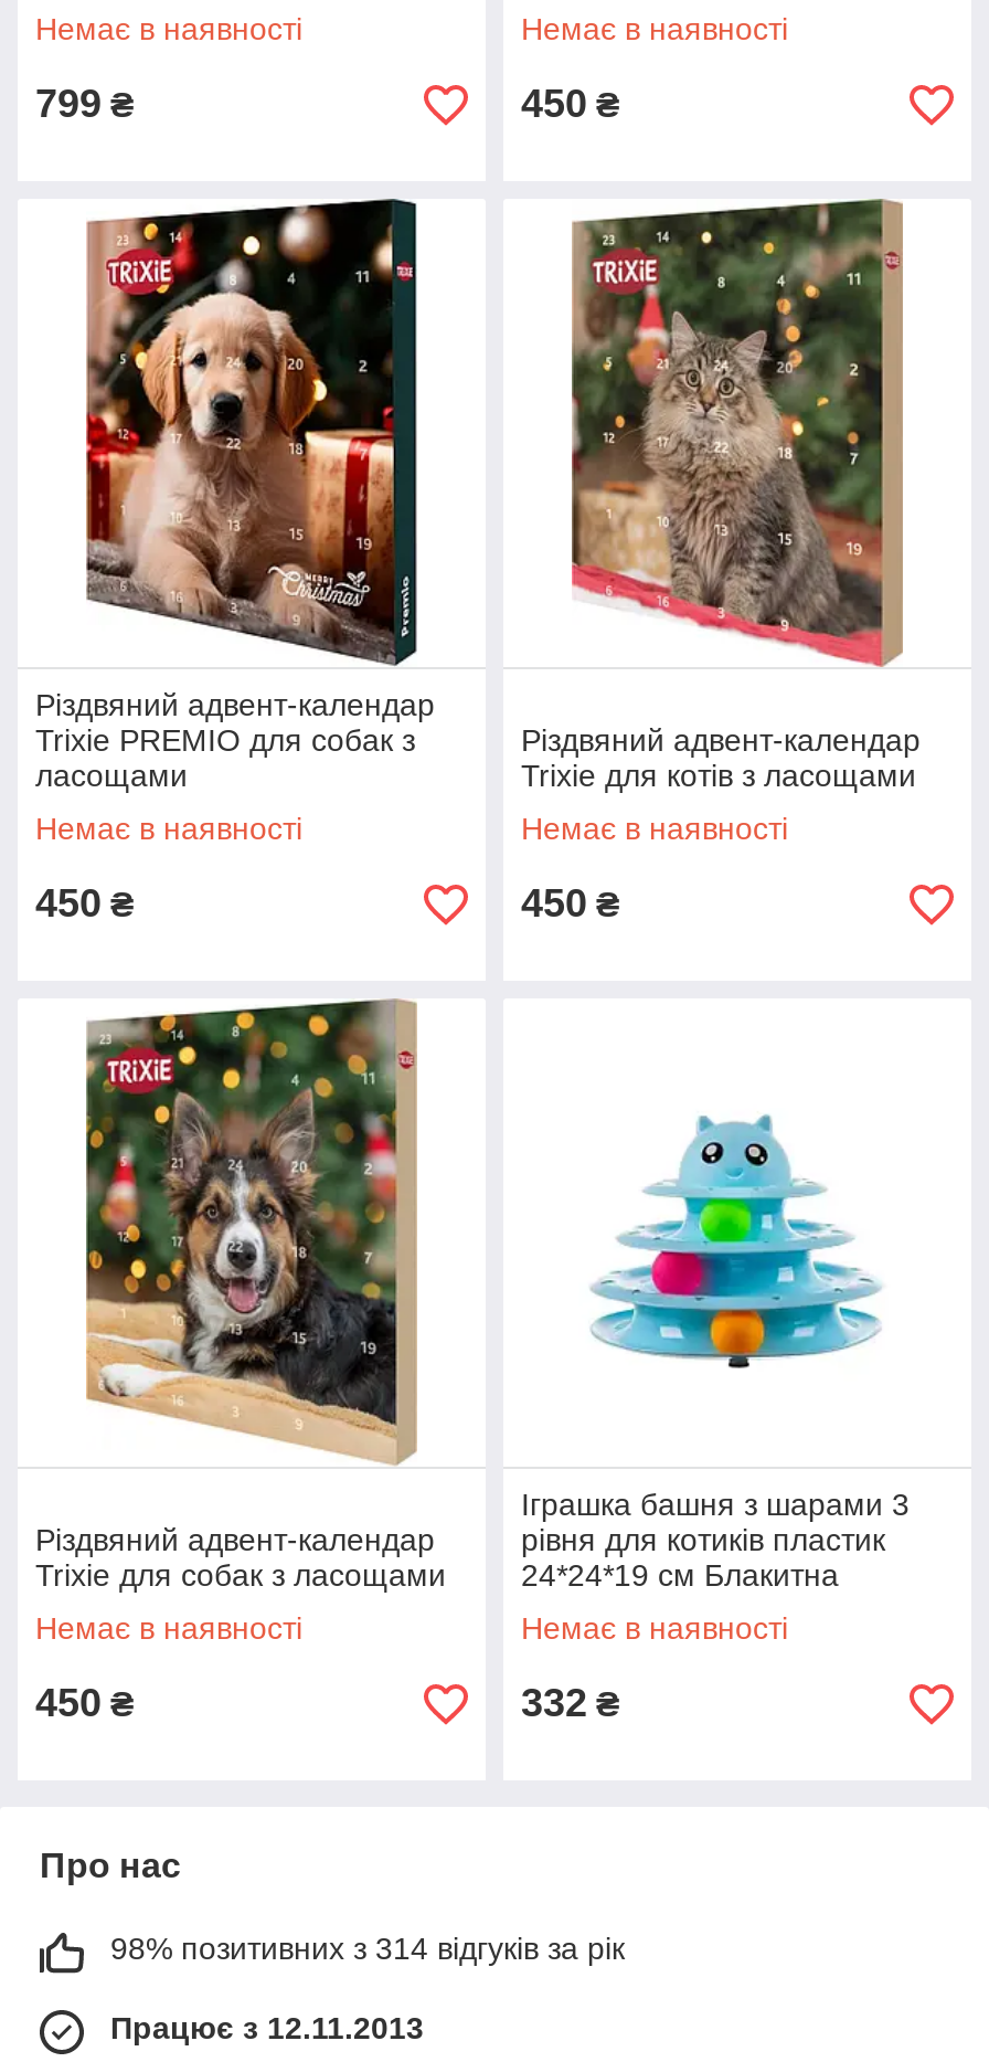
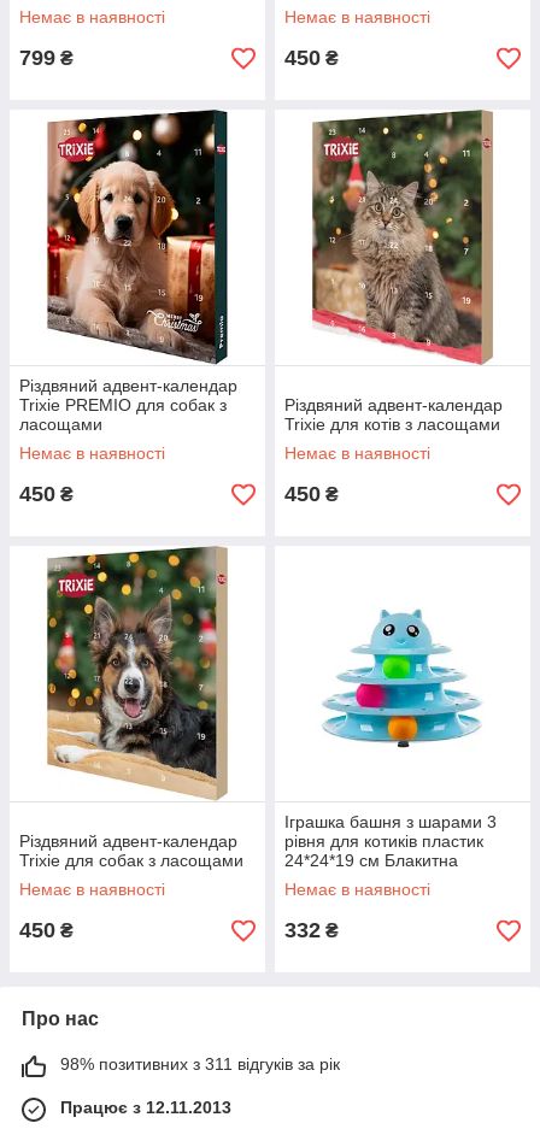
- 98% позитивних з 314 відгуків за рік
+ 98% позитивних з 311 відгуків за рік
